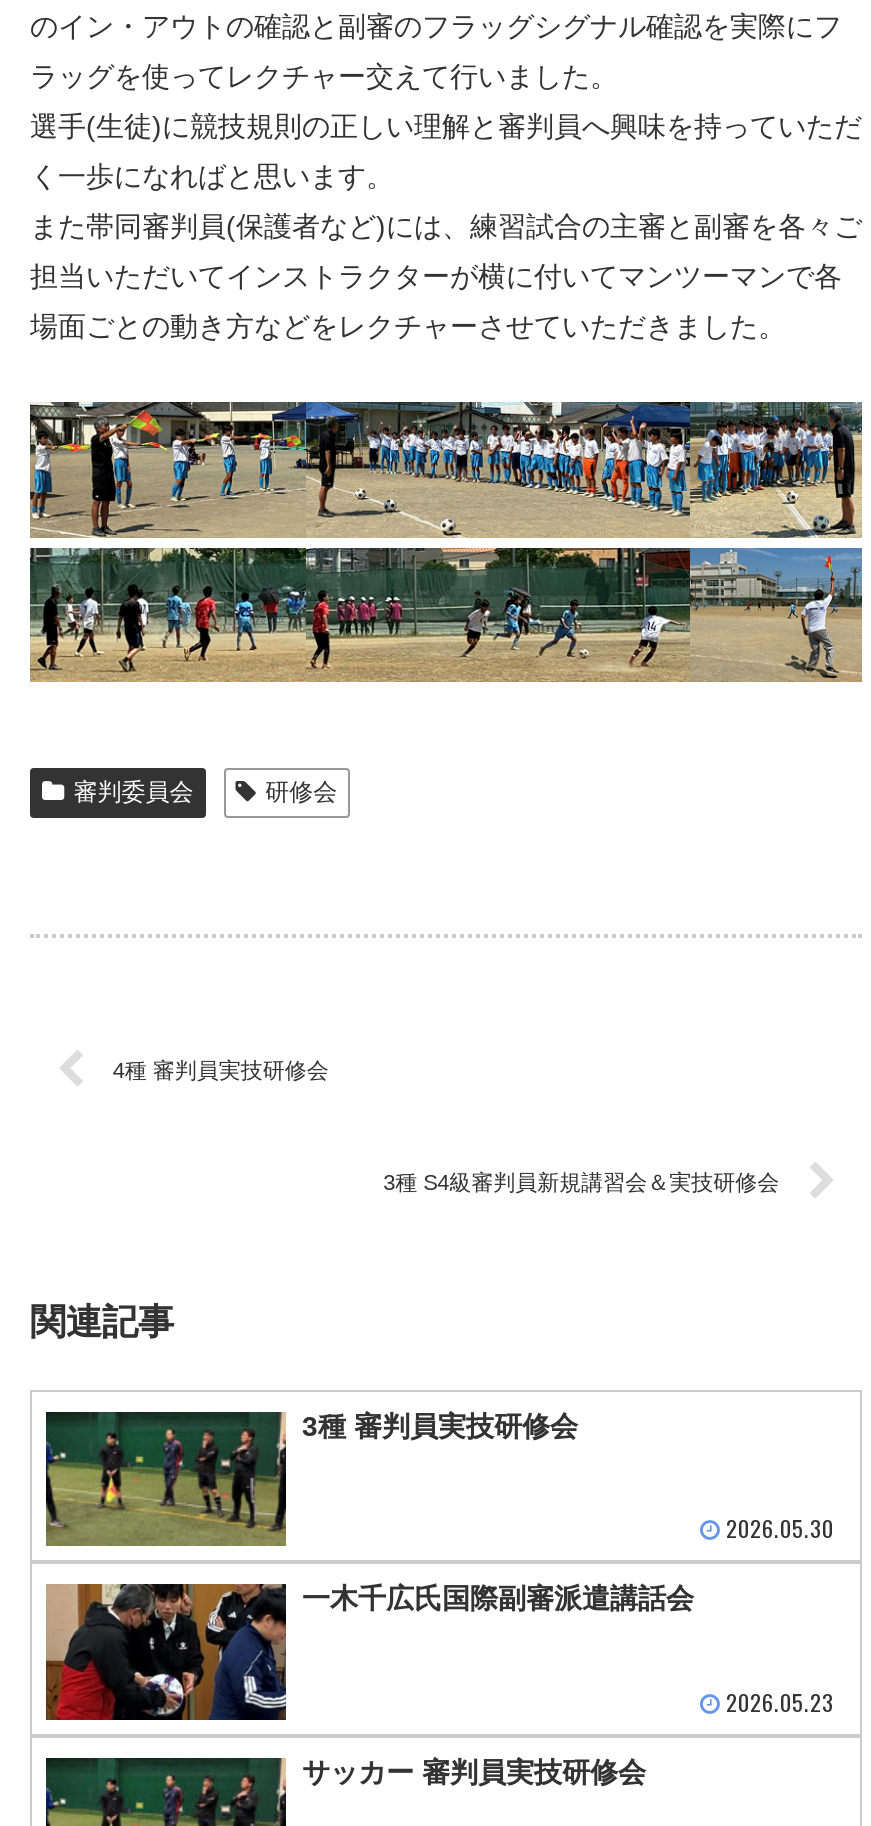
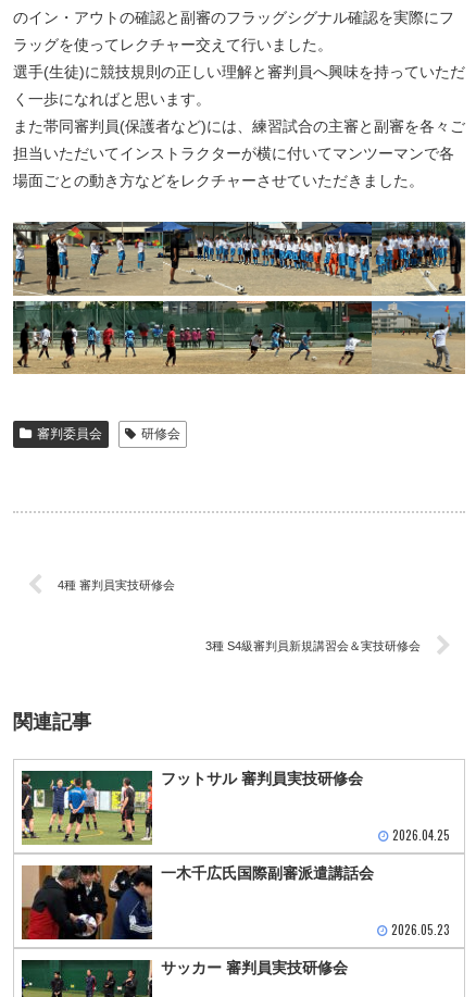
- [image]
- 3種 審判員実技研修会
+ [image]
+ フットサル 審判員実技研修会

- 2026.05.30
+ 2026.04.25
